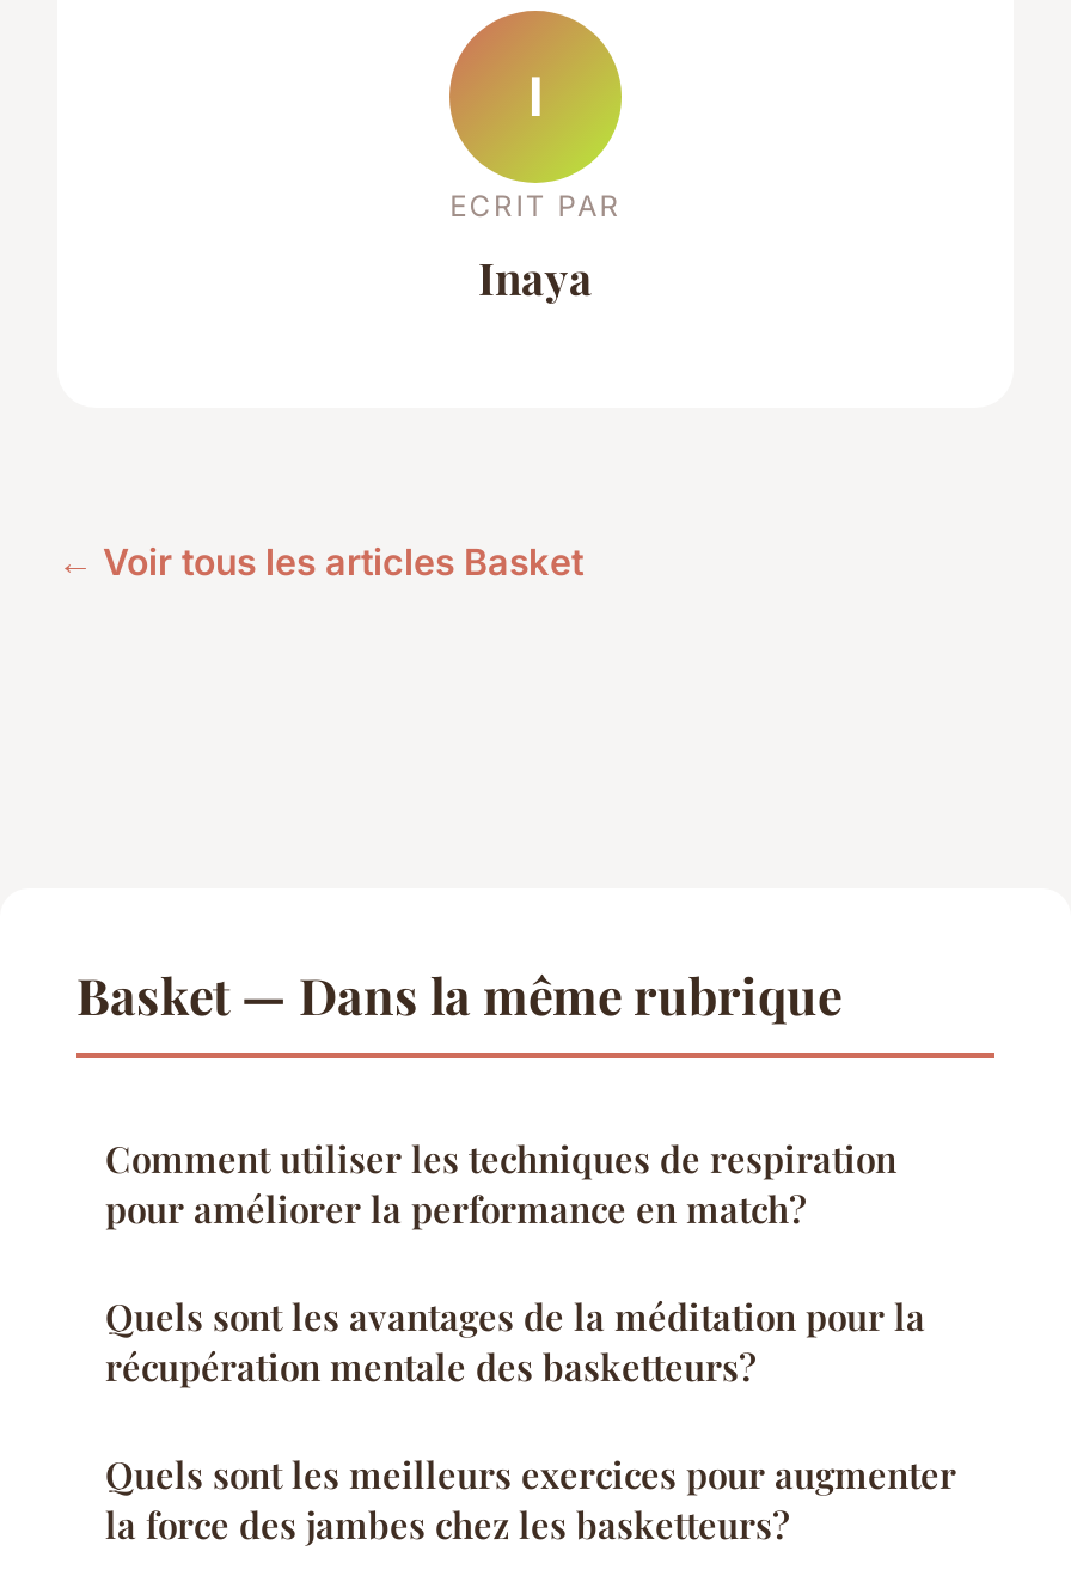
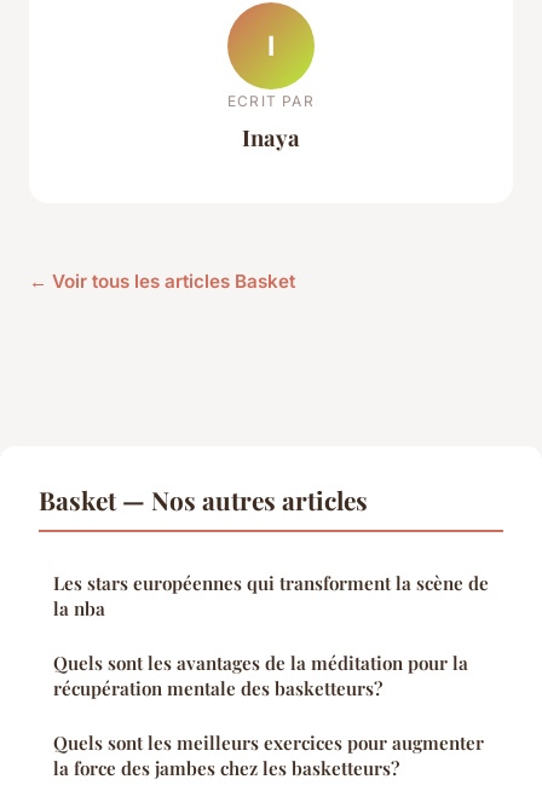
- Basket — Dans la même rubrique
+ Basket — Nos autres articles

- Comment utiliser les techniques de respiration
- pour améliorer la performance en match?
+ Les stars européennes qui transforment la scène de
+ la nba
